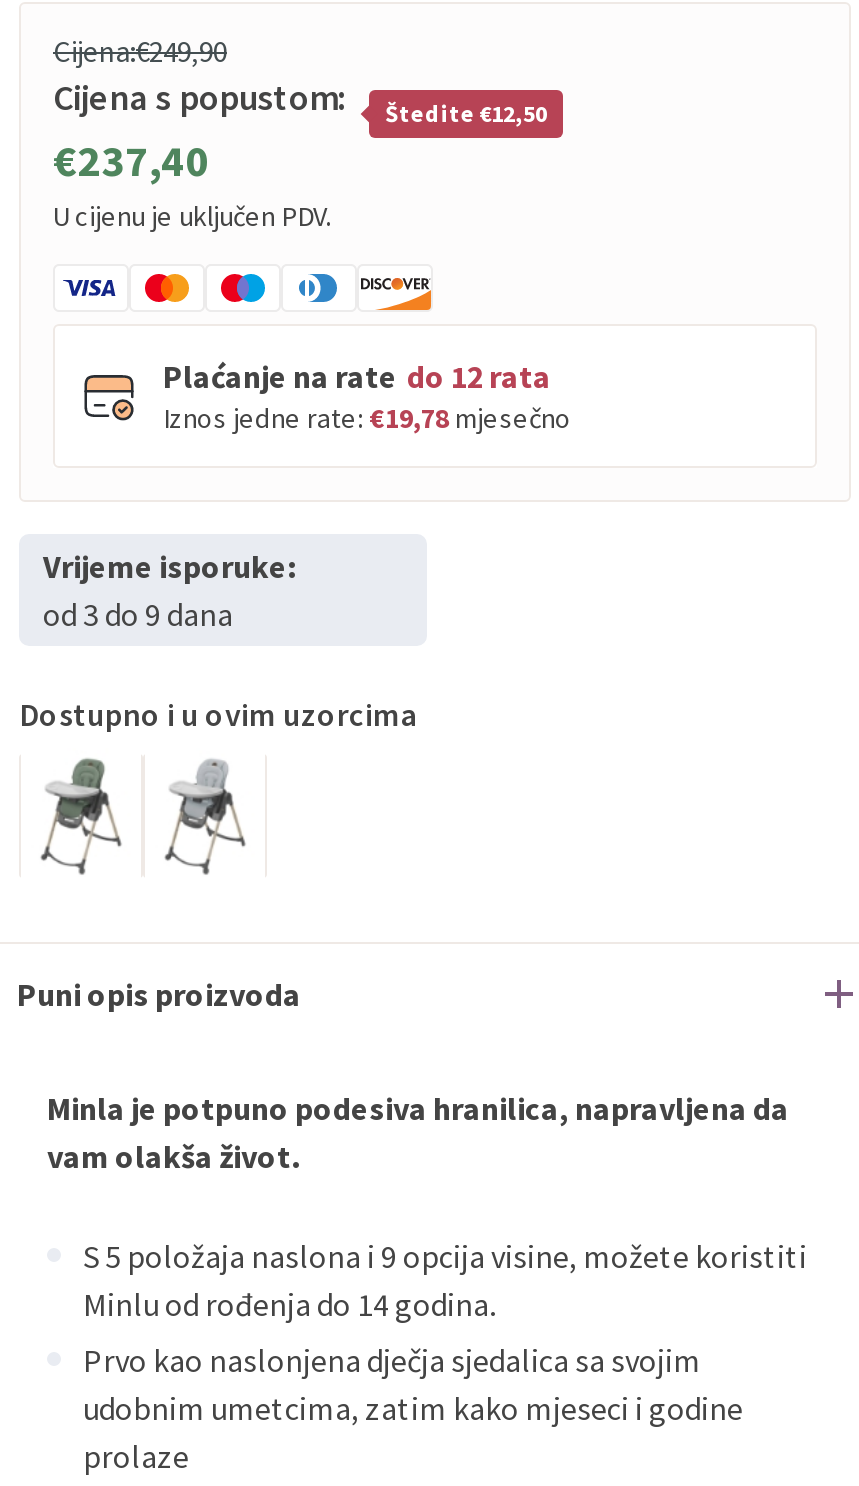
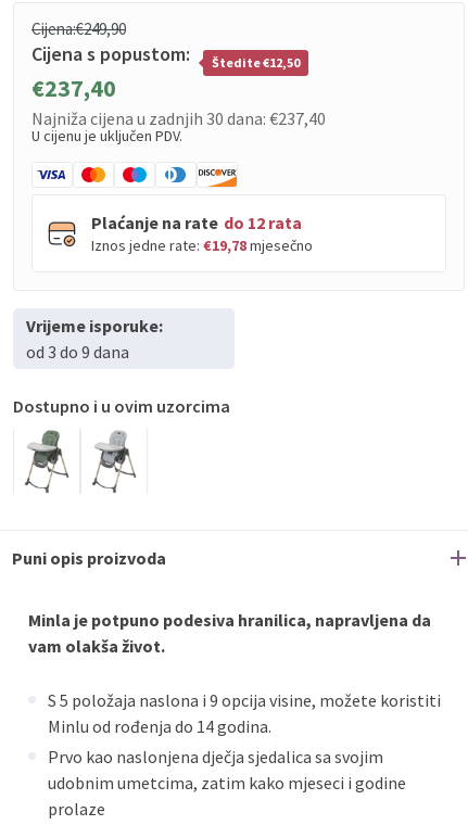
+ Najniža cijena u zadnjih 30 dana: €237,40
